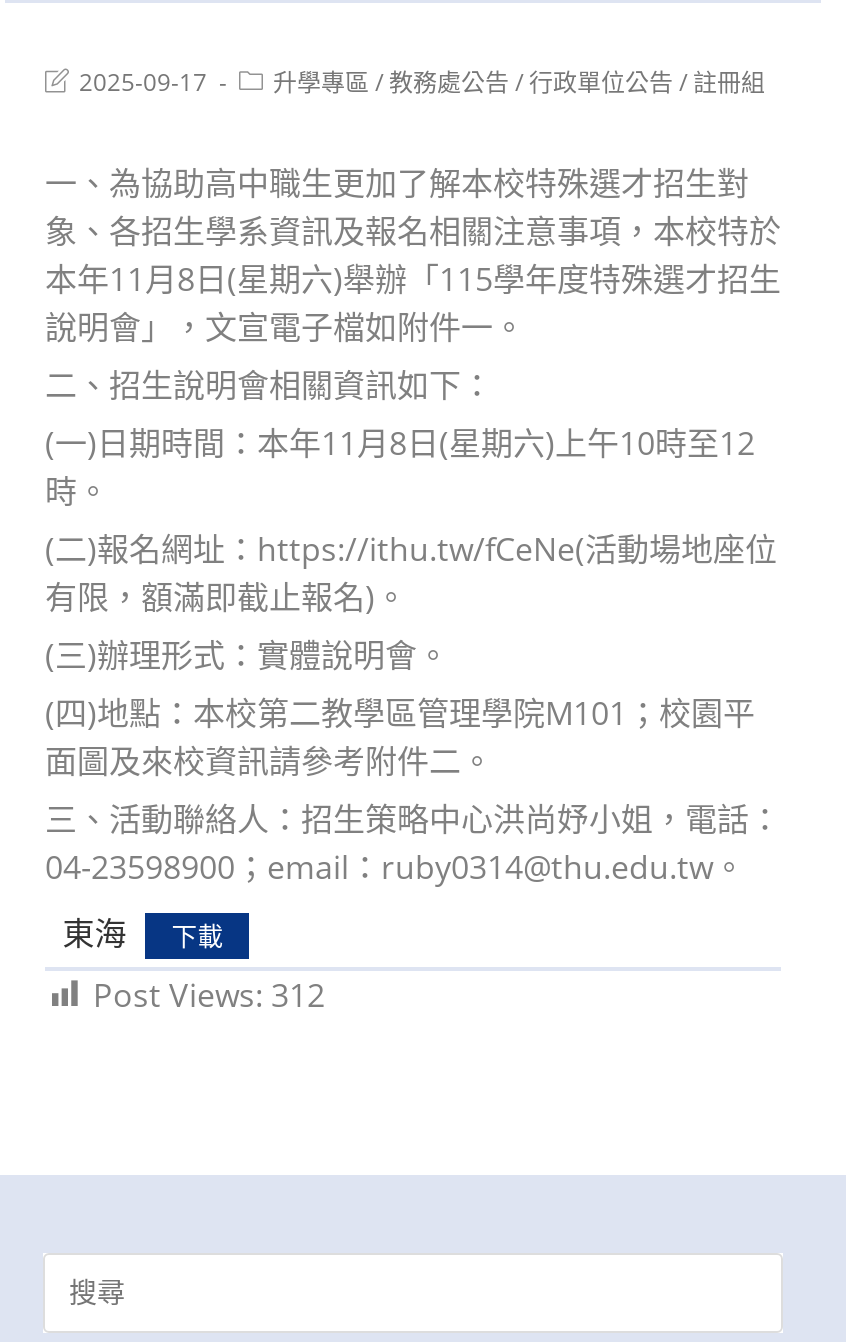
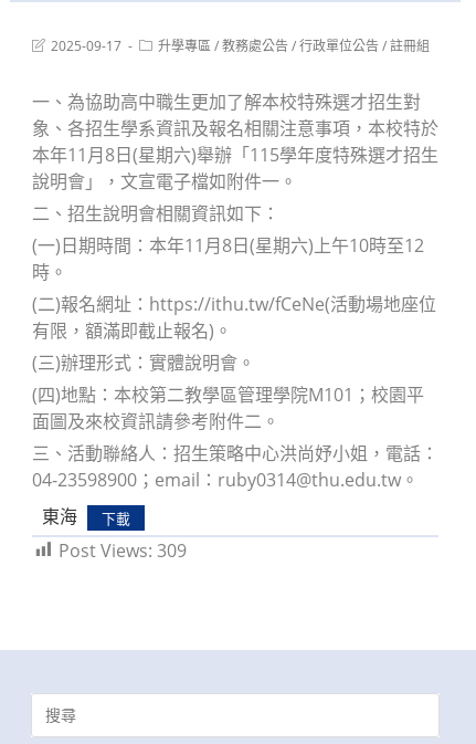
- Post Views: 312
+ Post Views: 309
